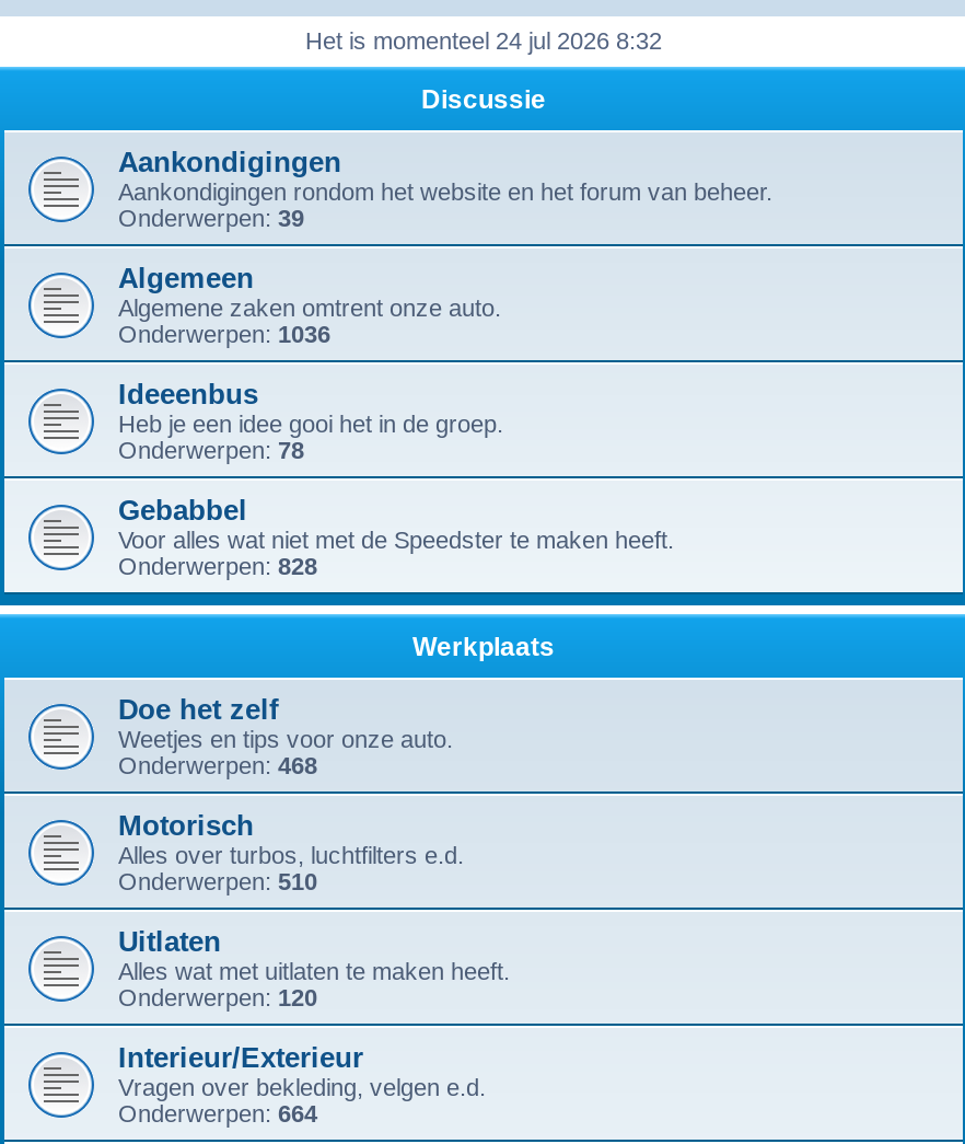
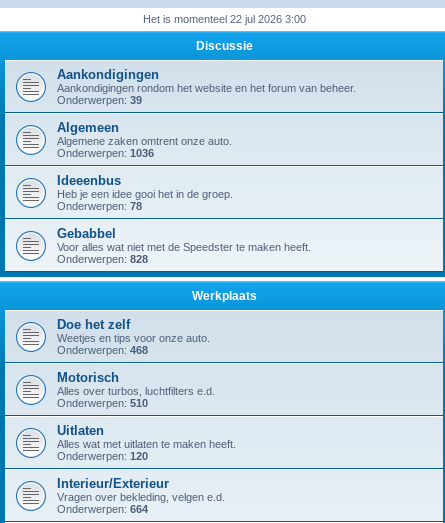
- Het is momenteel 24 jul 2026 8:32
+ Het is momenteel 22 jul 2026 3:00
